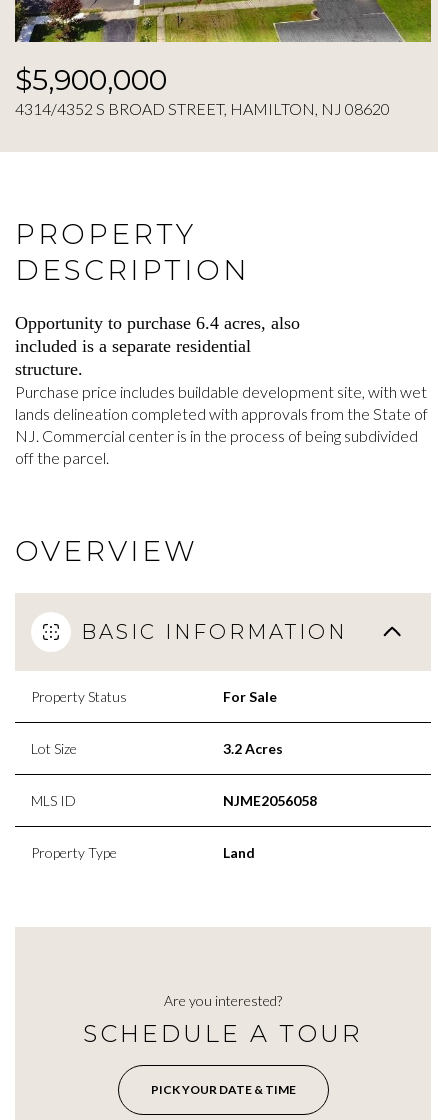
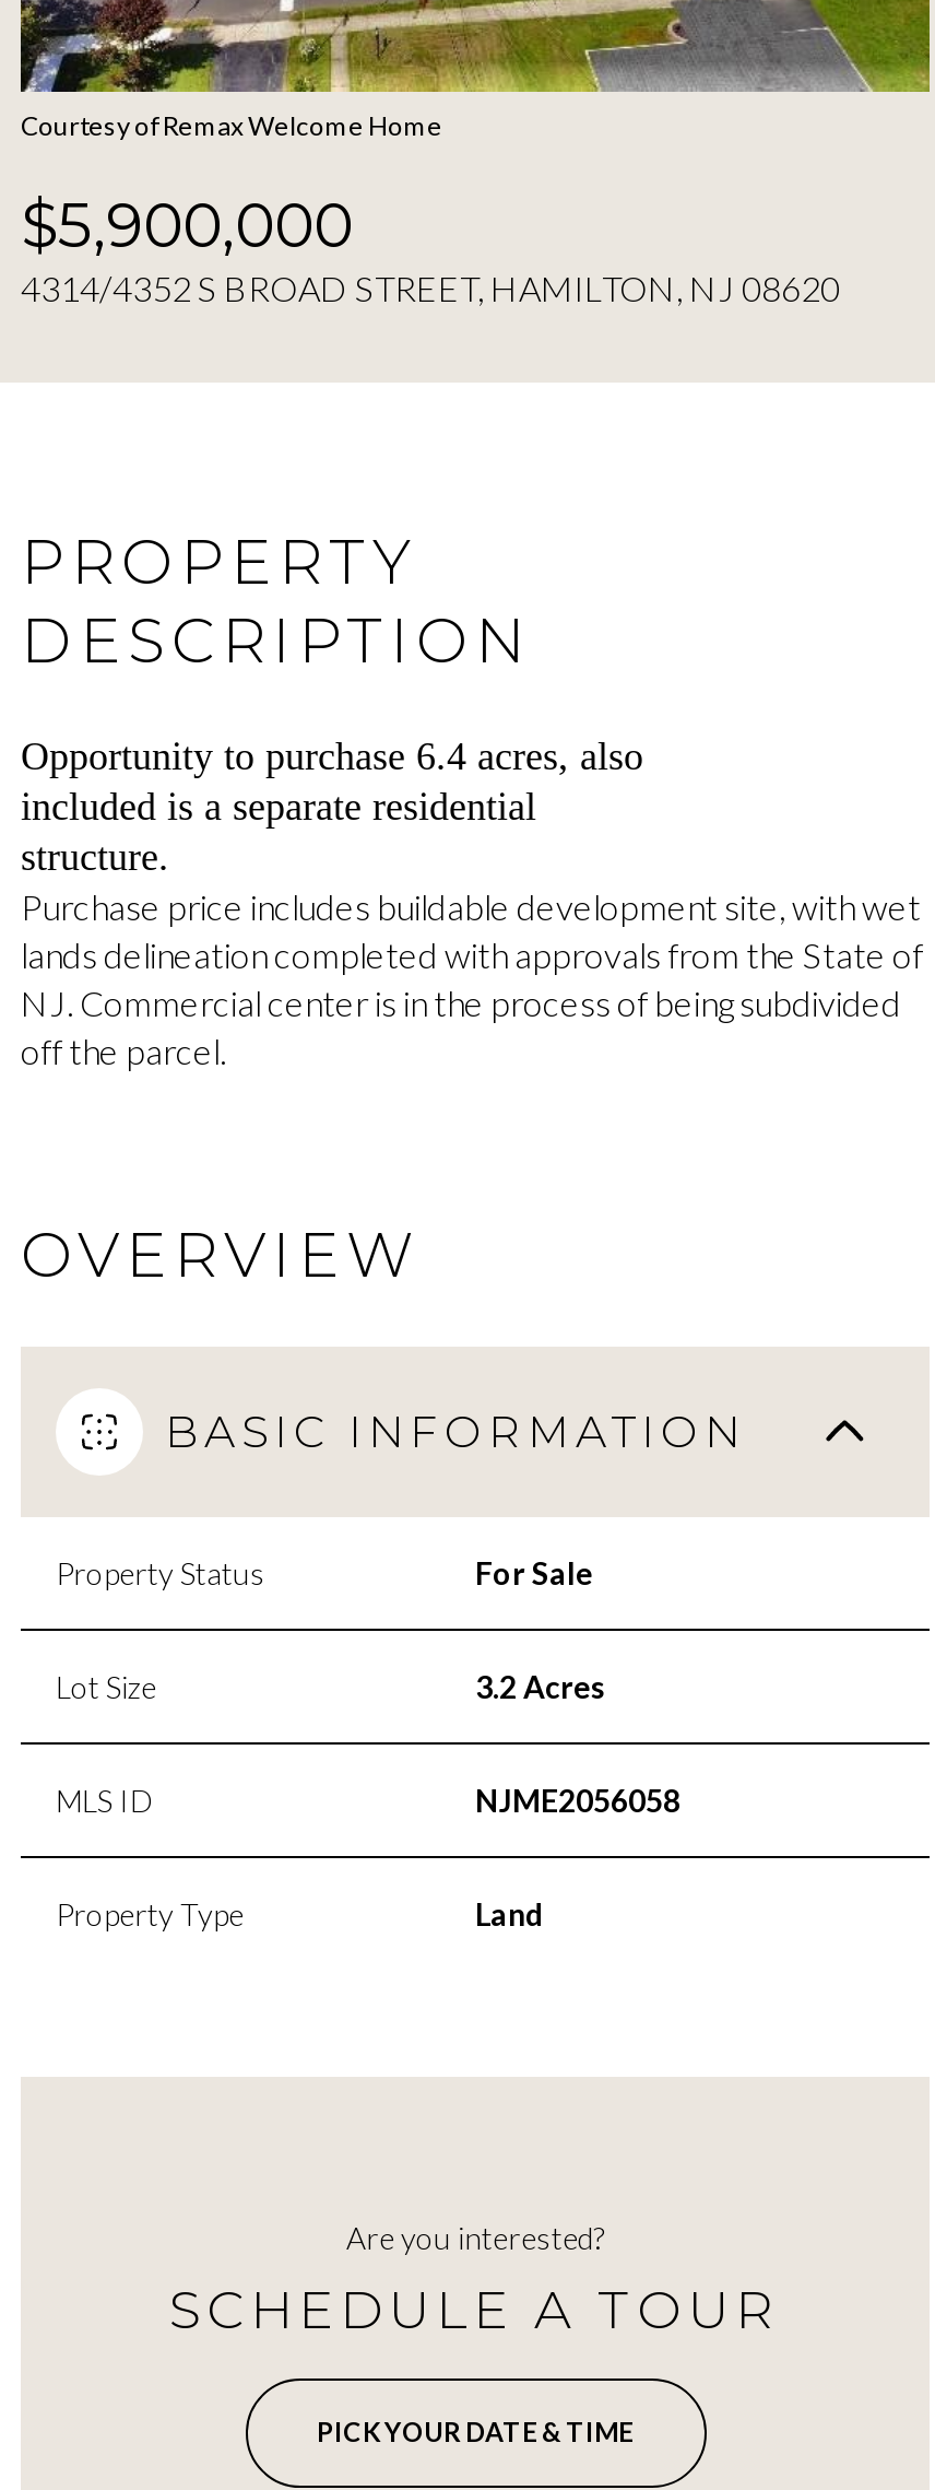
+ Courtesy of Remax Welcome Home
